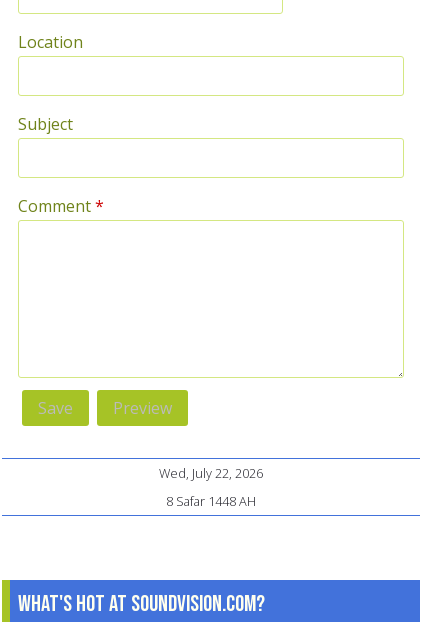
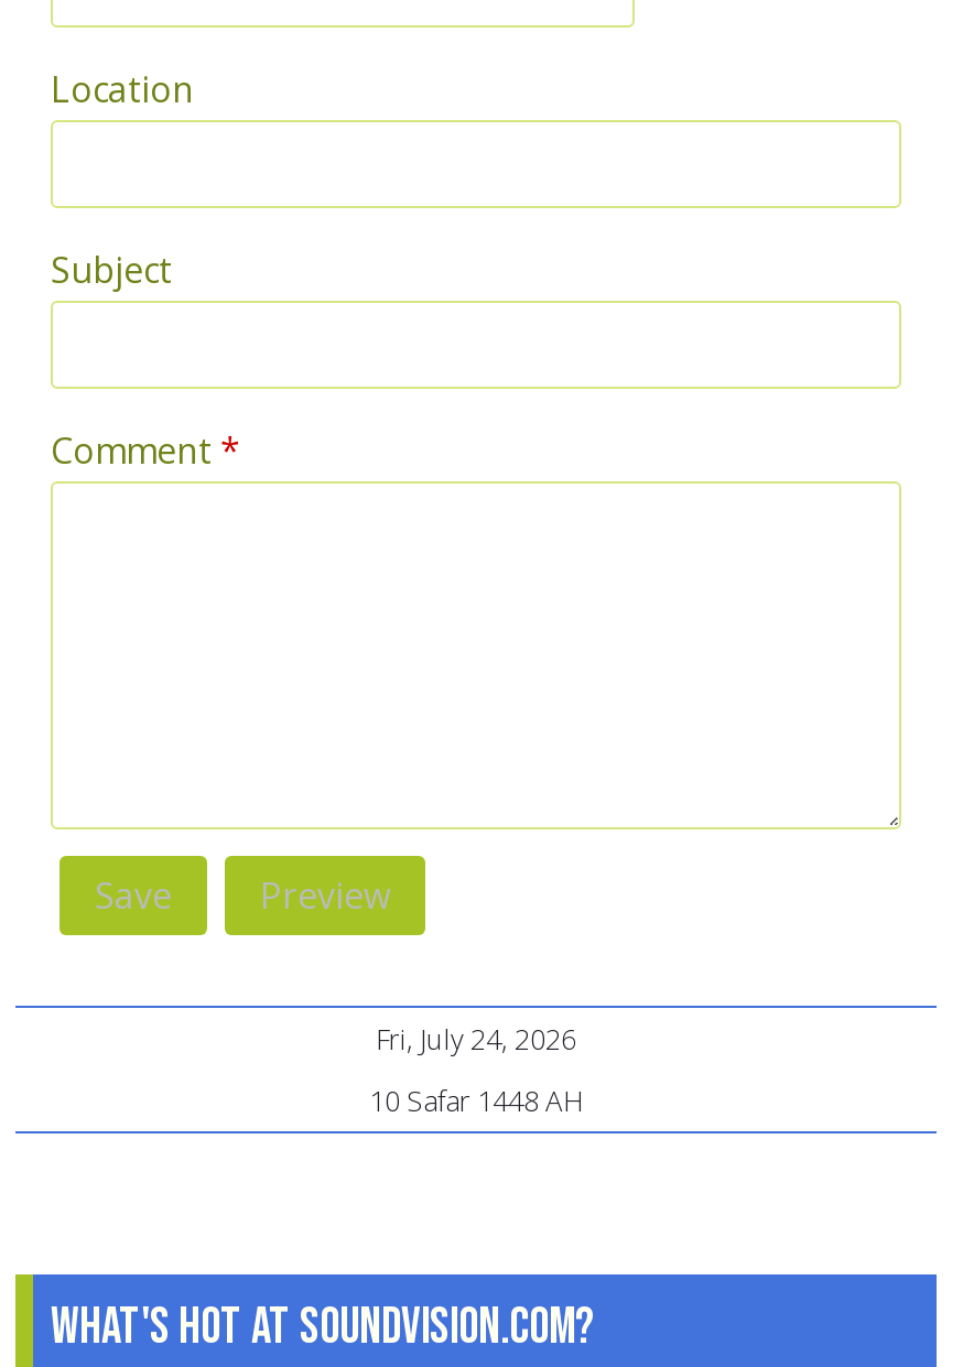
- Wed, July 22, 2026
+ Fri, July 24, 2026

- 8 Safar 1448 AH
+ 10 Safar 1448 AH
